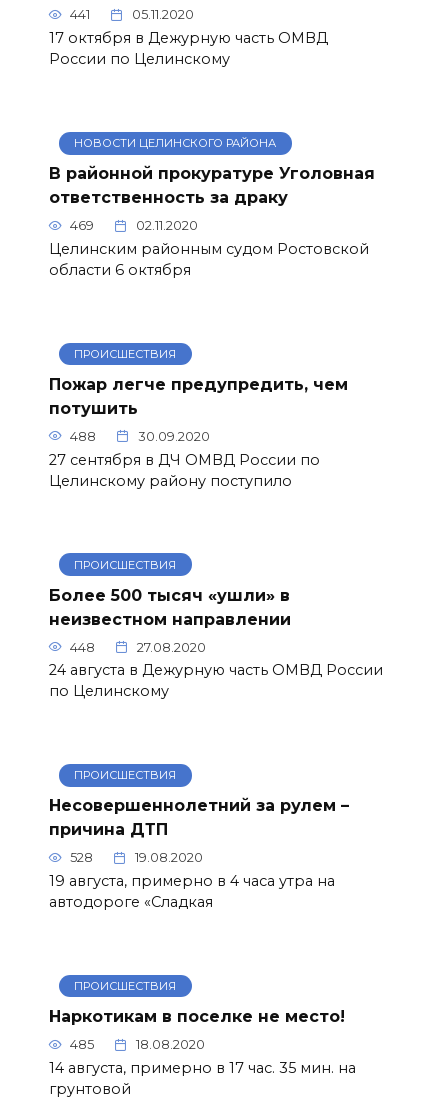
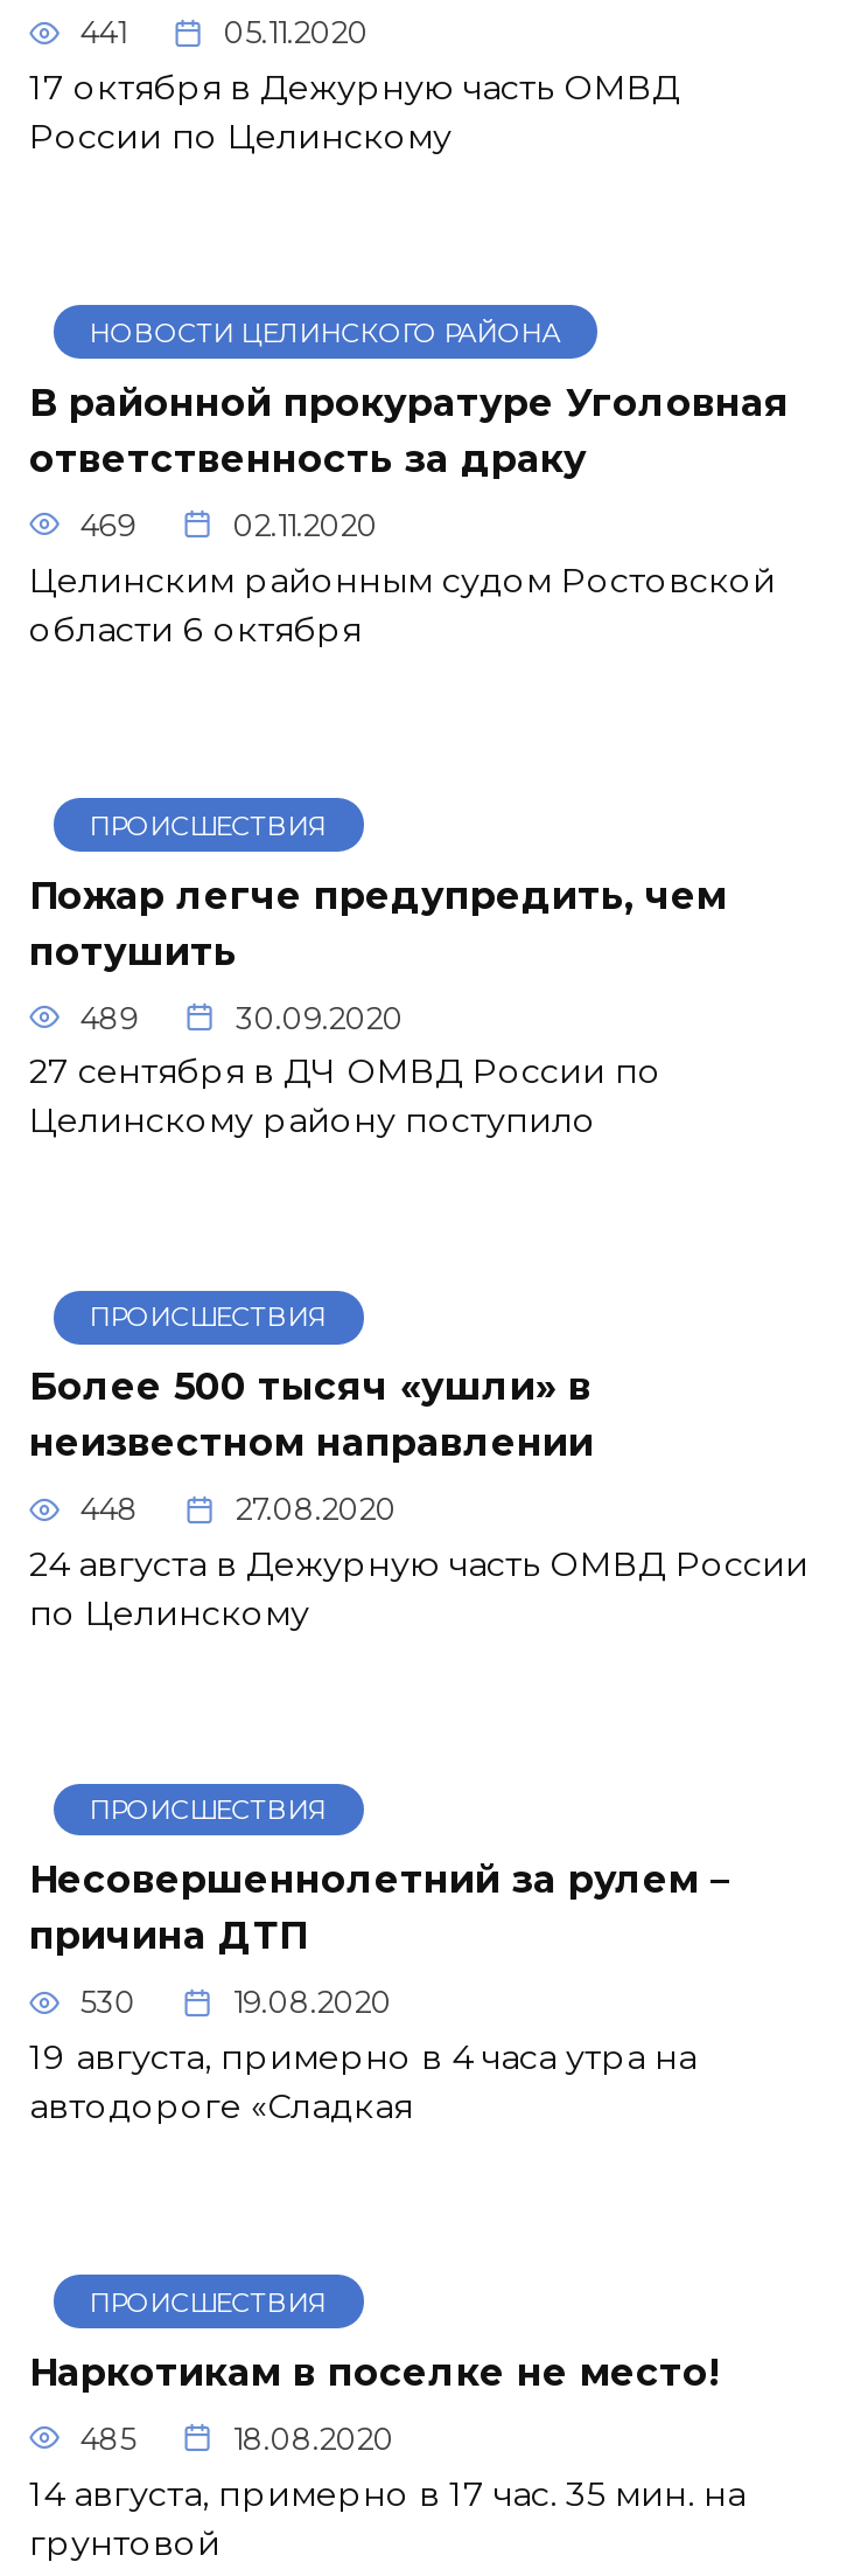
- 488
+ 489

- 528
+ 530
